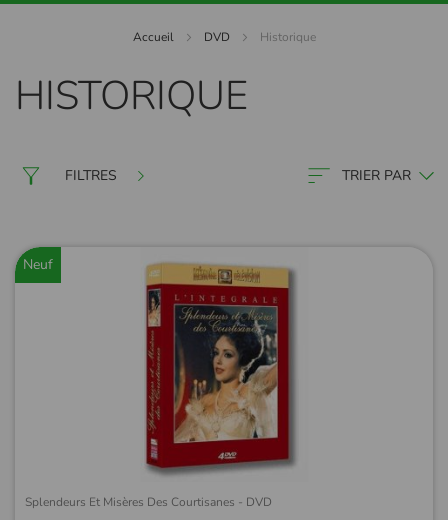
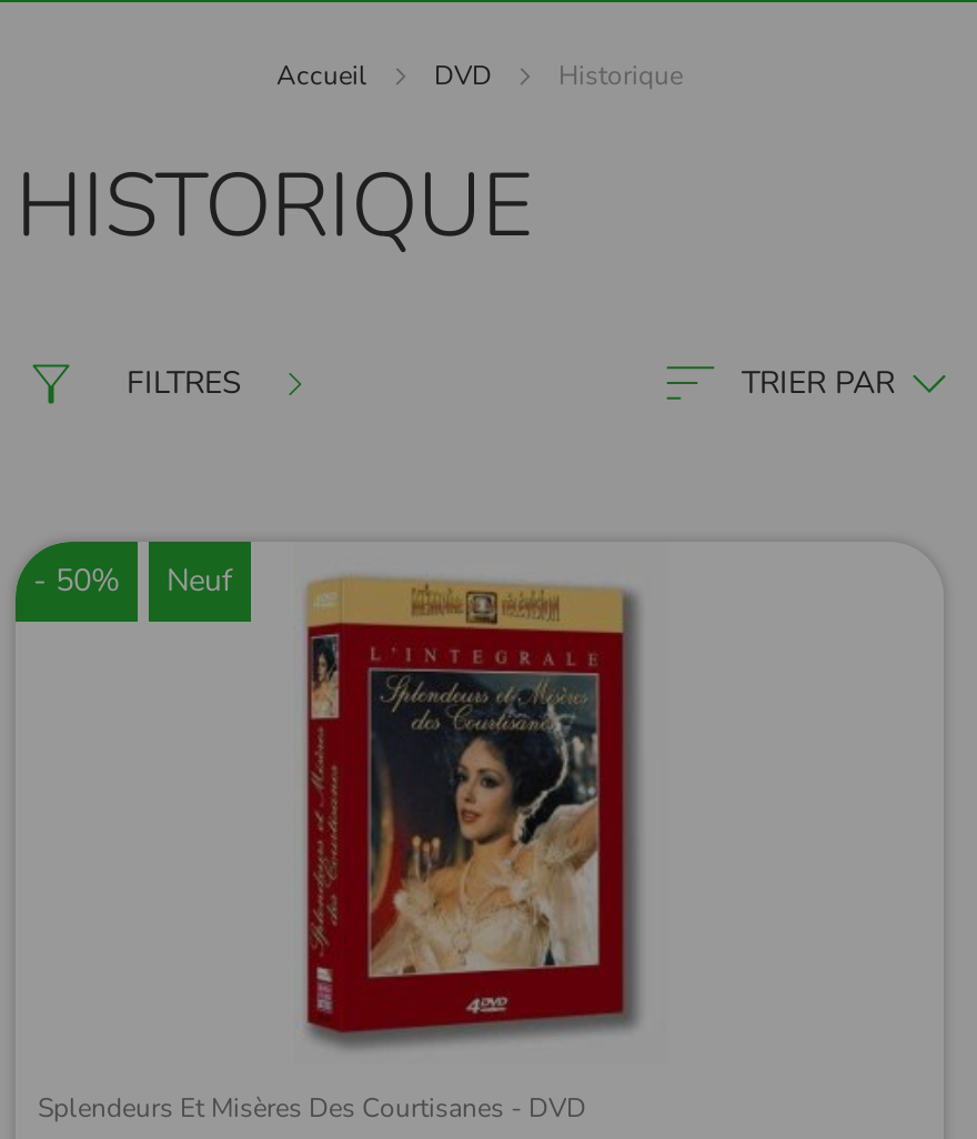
+ - 50%
